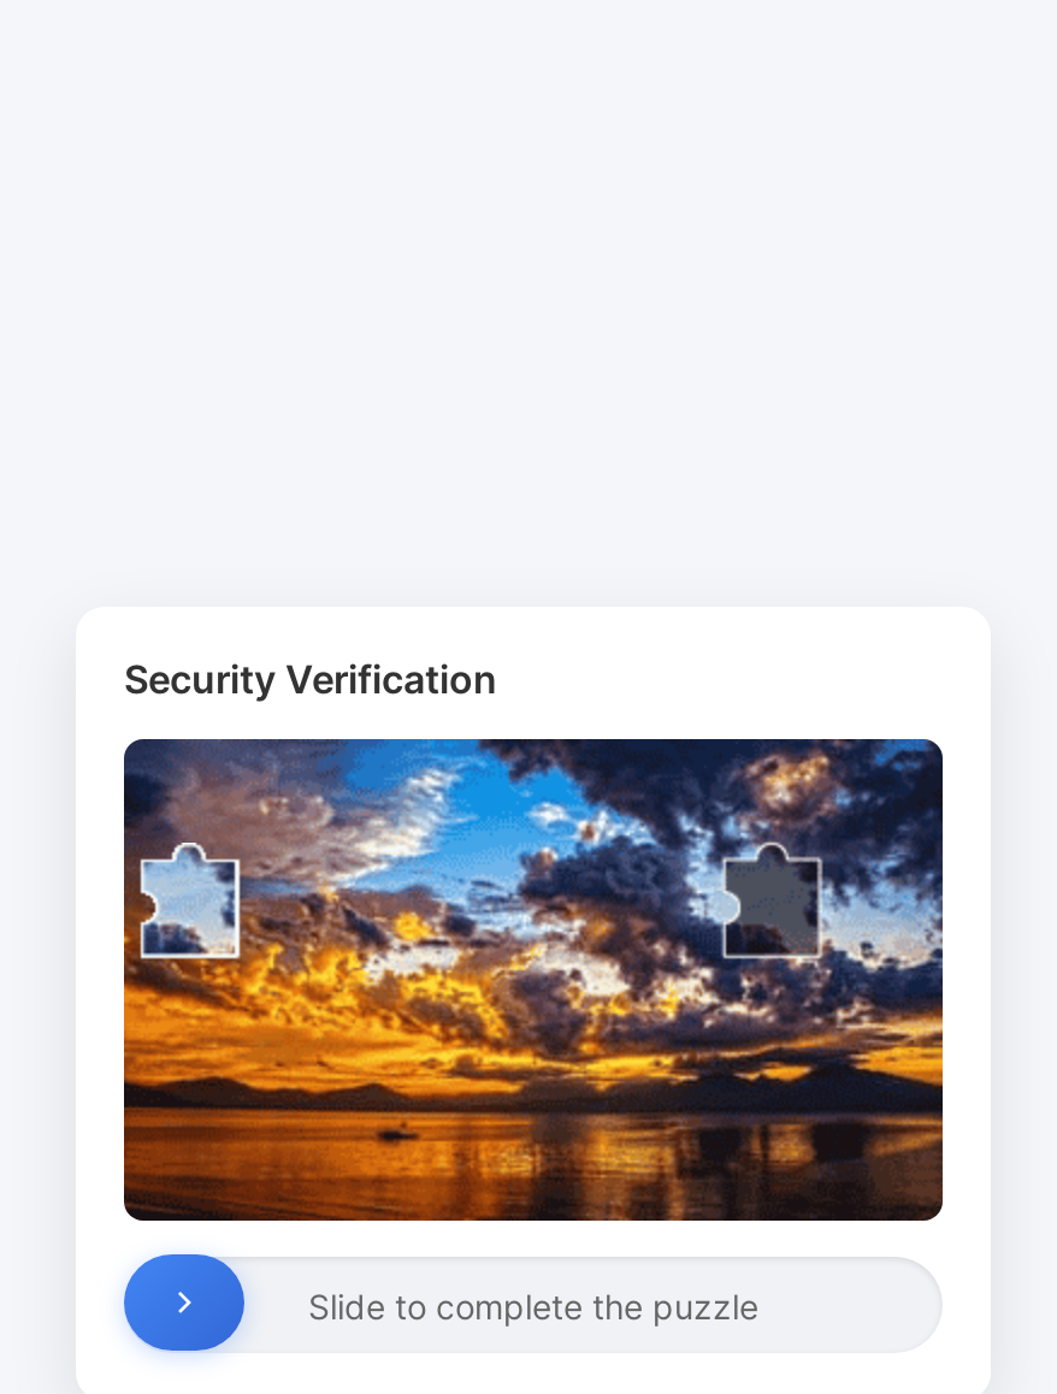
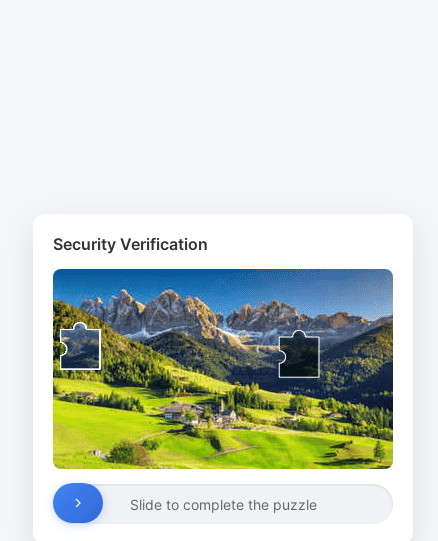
- [image]
+ [image]
